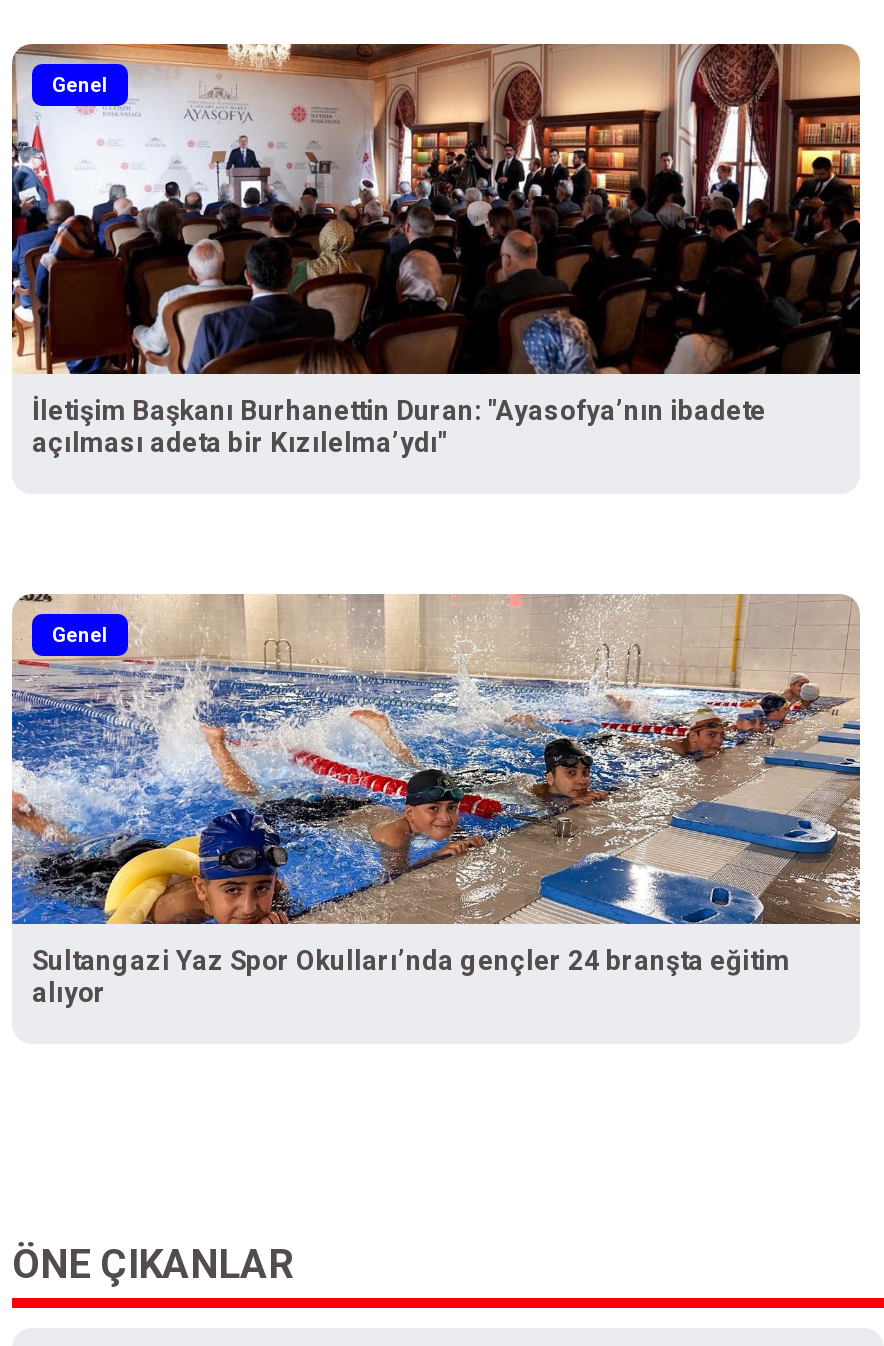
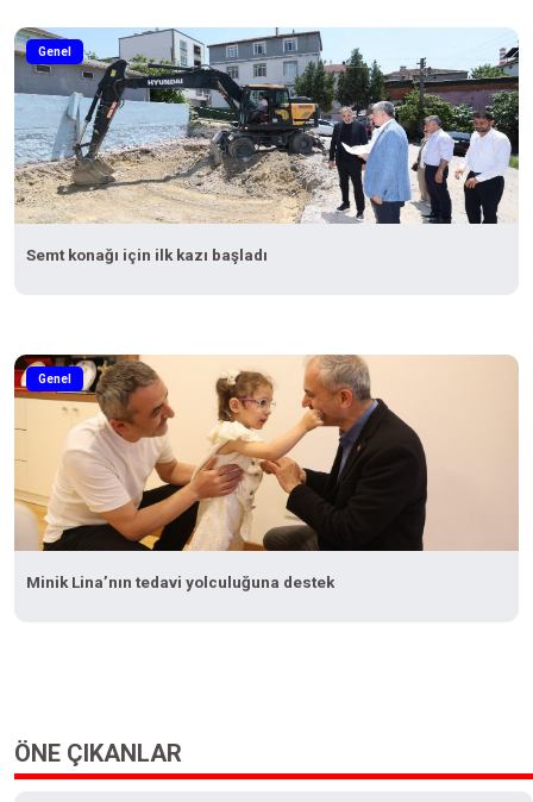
- [image]
- İletişim Başkanı Burhanettin Duran: "Ayasofya’nın ibadete
- açılması adeta bir Kızılelma’ydı"
+ [image]
+ Semt konağı için ilk kazı başladı

- [image]
- Sultangazi Yaz Spor Okulları’nda gençler 24 branşta eğitim
- alıyor
+ [image]
+ Minik Lina’nın tedavi yolculuğuna destek
